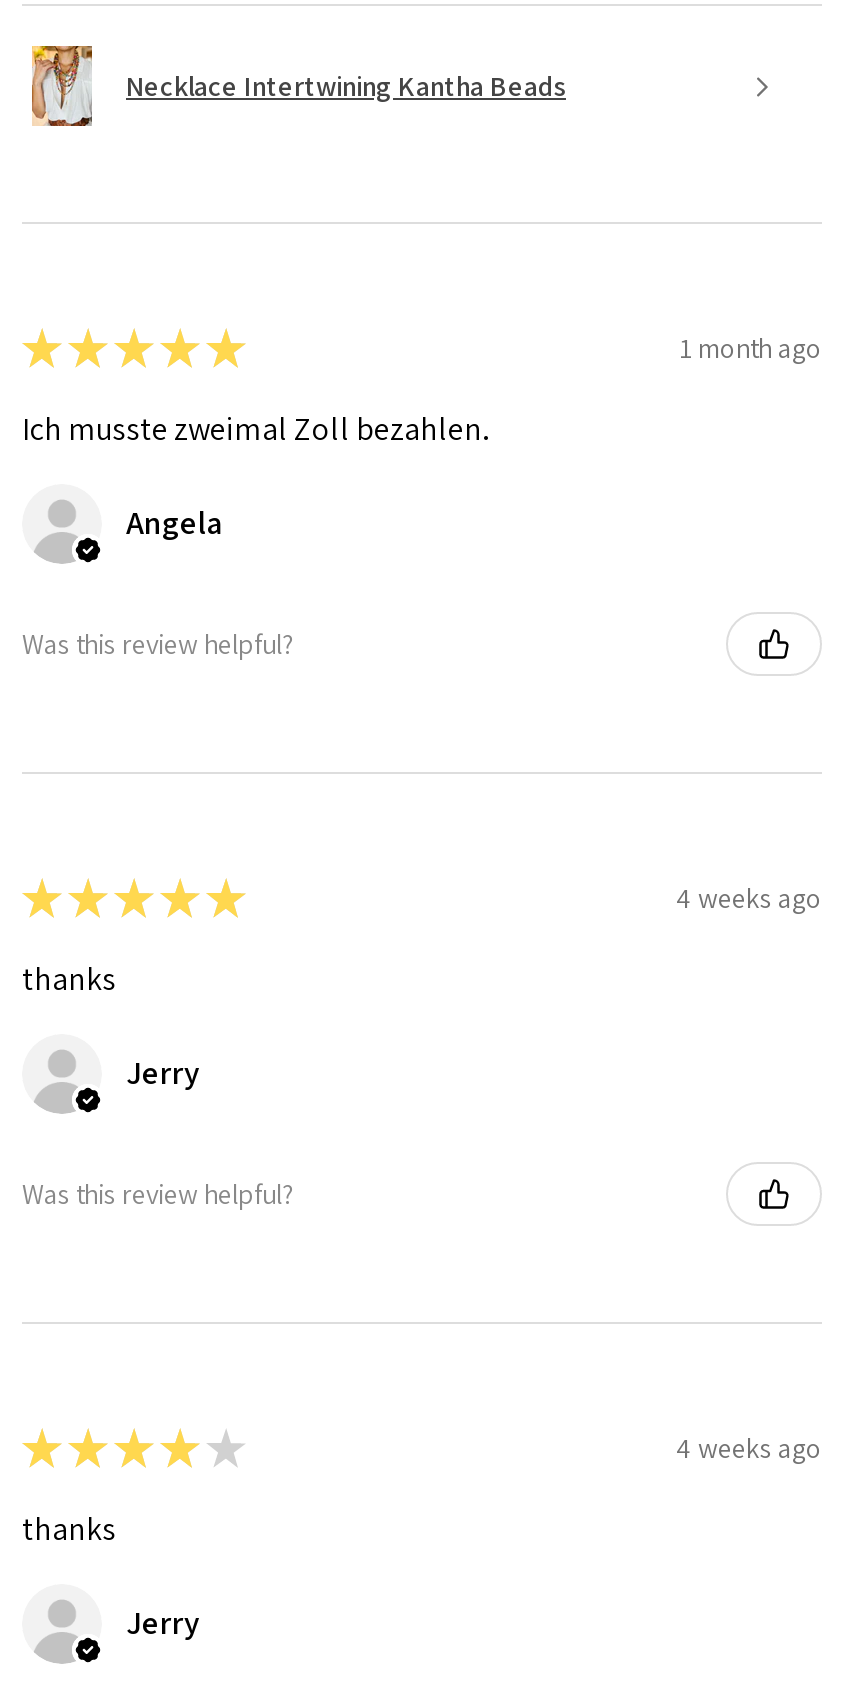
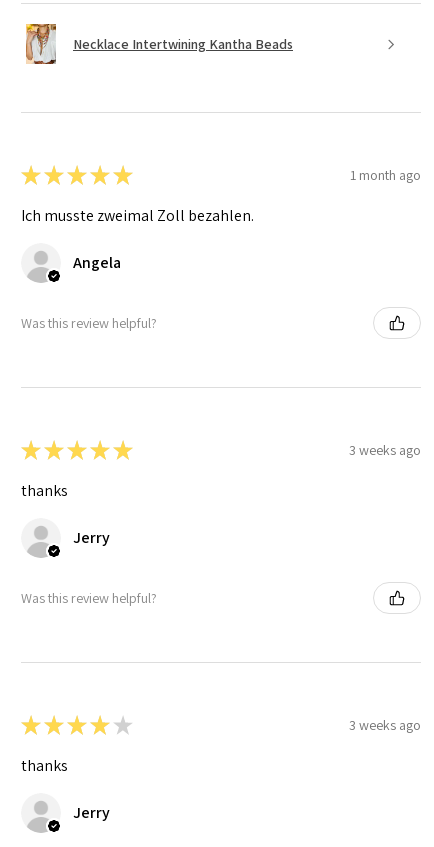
- 4 weeks ago
+ 3 weeks ago

- 4 weeks ago
+ 3 weeks ago
